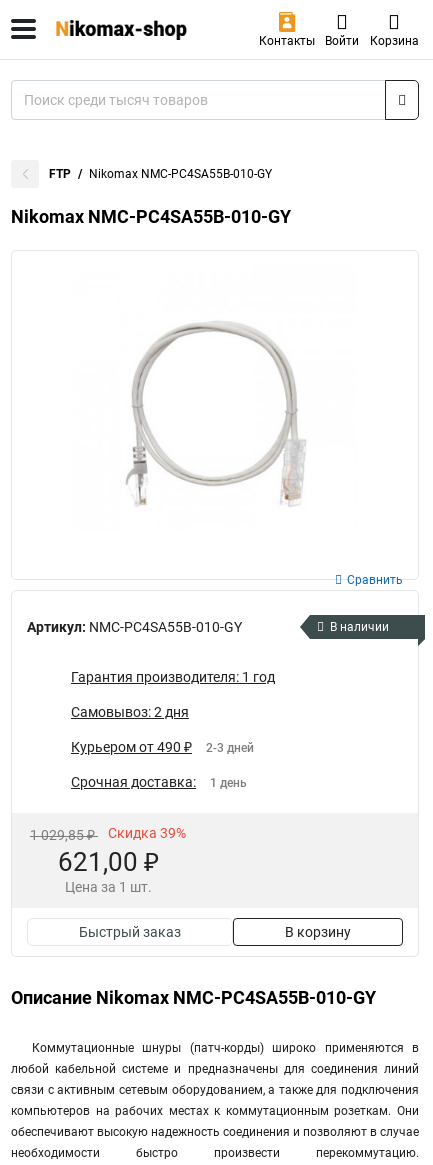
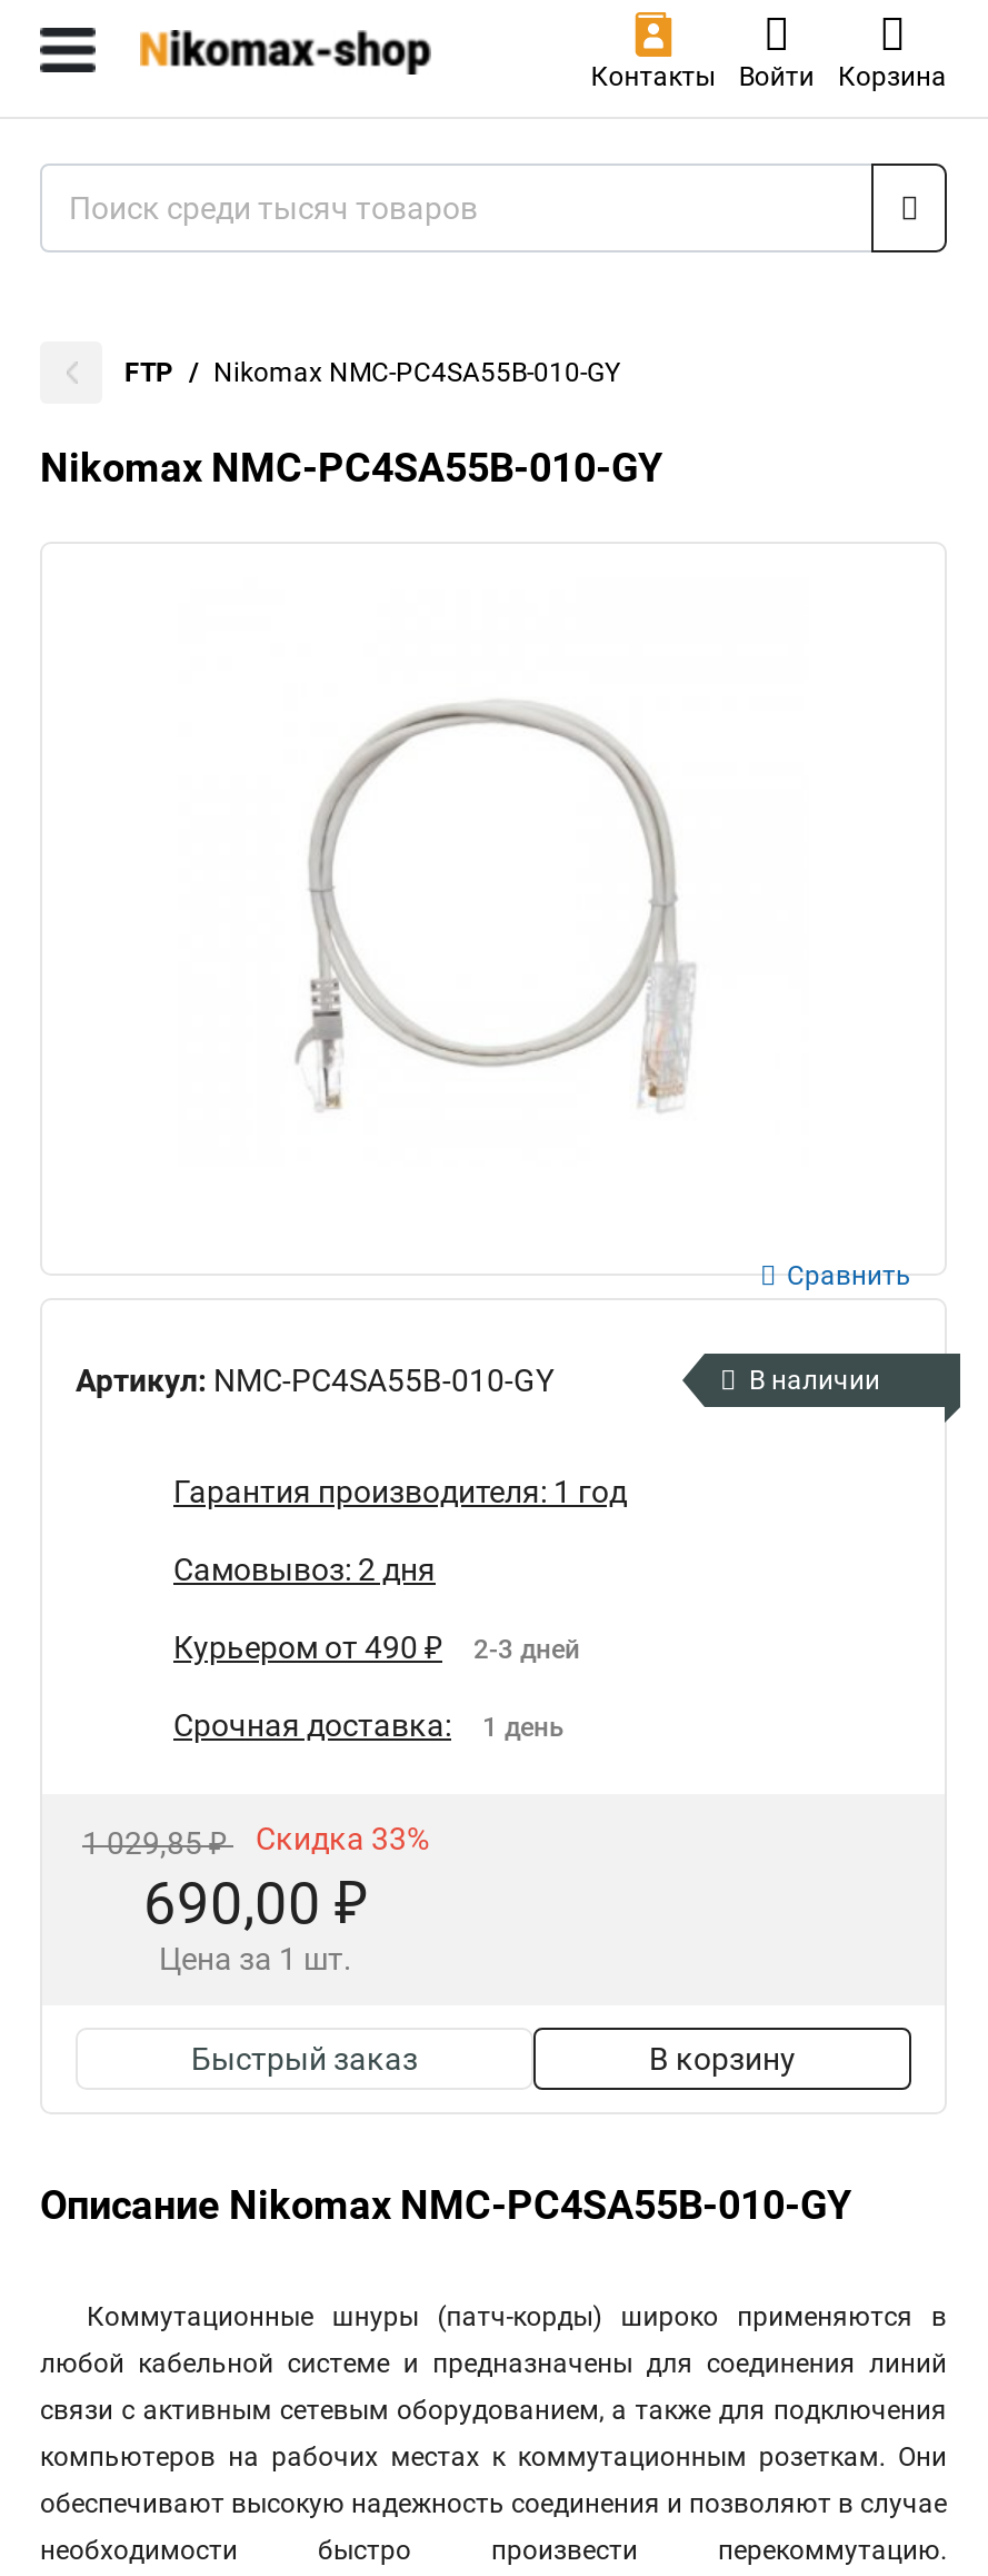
- Скидка 39%
+ Скидка 33%

- 621,00 ₽
+ 690,00 ₽
